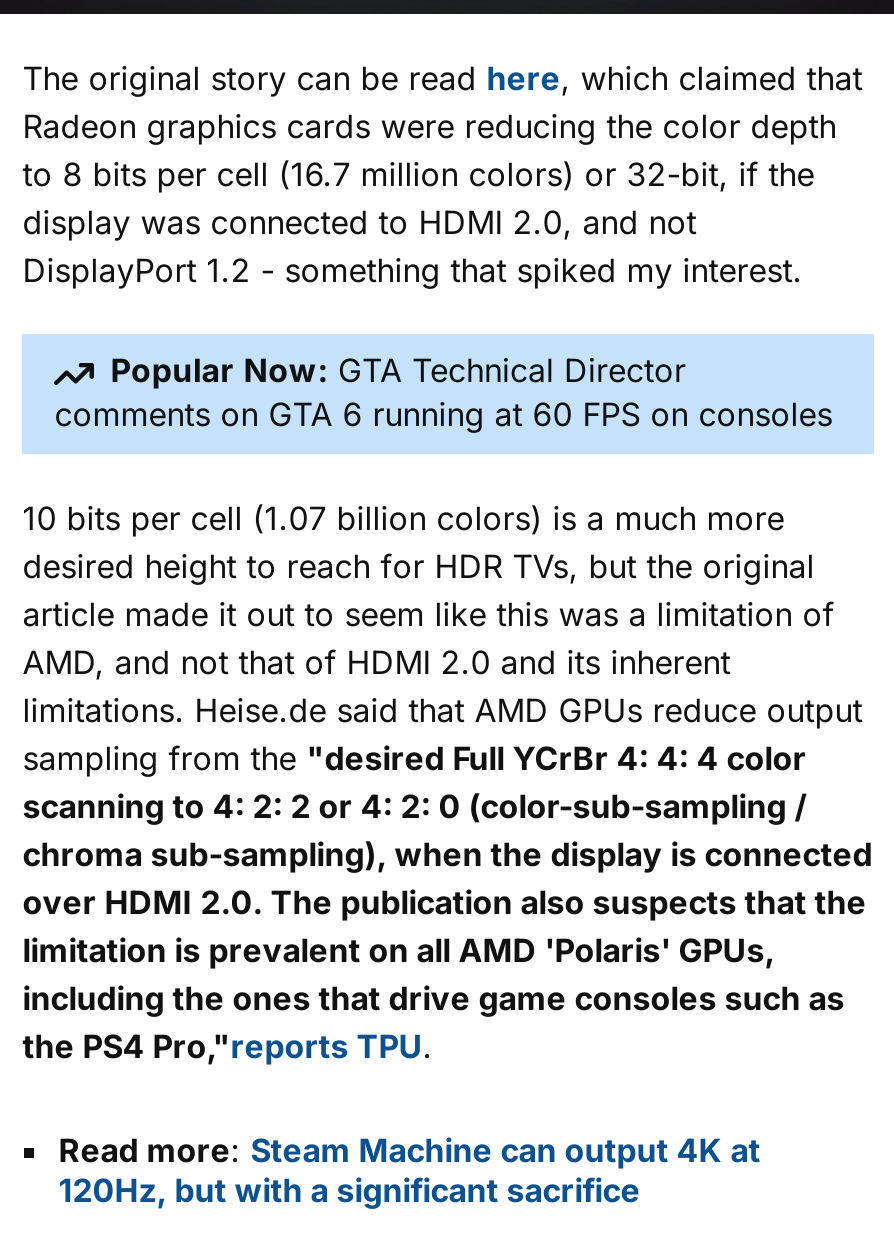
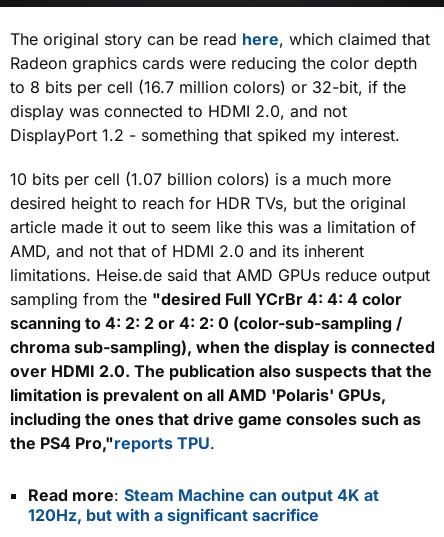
- Popular Now: GTA Technical Director
- comments on GTA 6 running at 60 FPS on consoles
